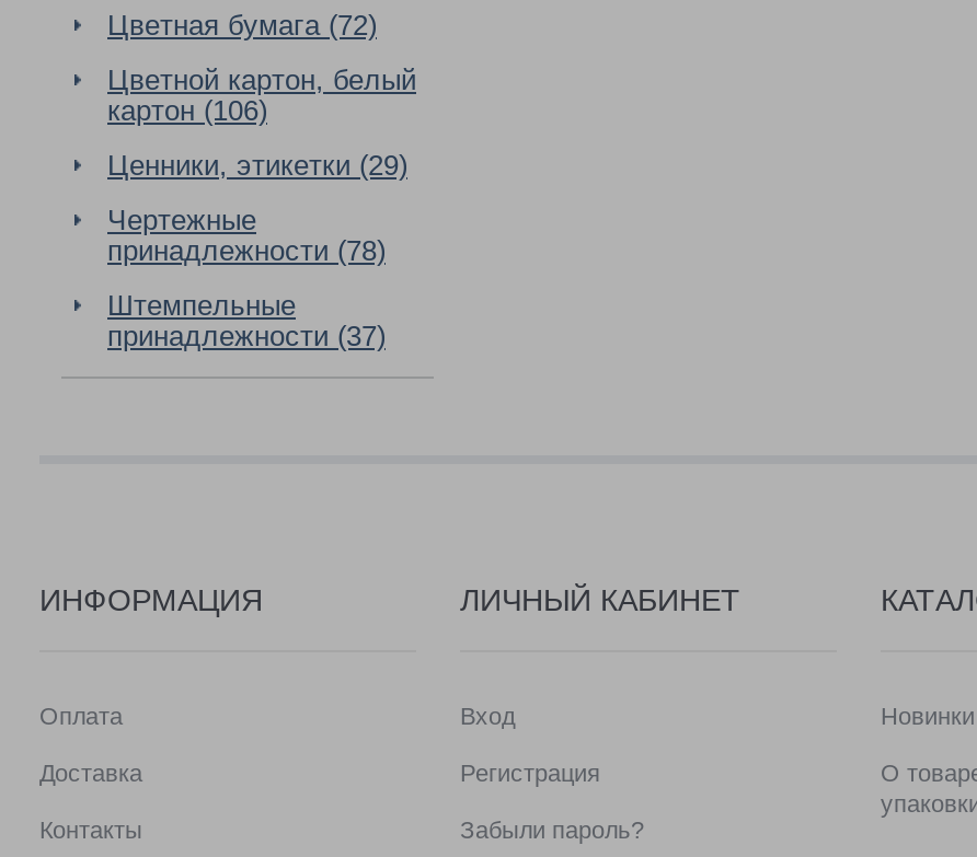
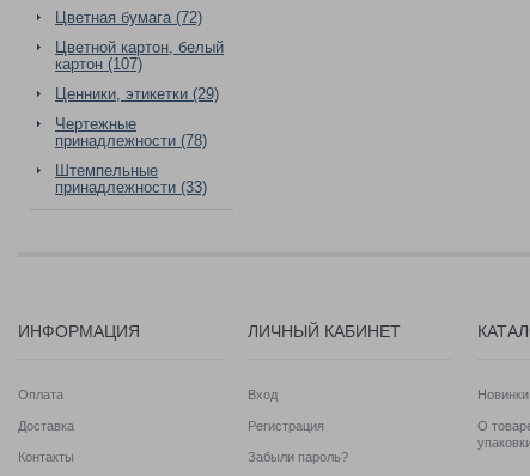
- картон (106)
+ картон (107)

- принадлежности (37)
+ принадлежности (33)
